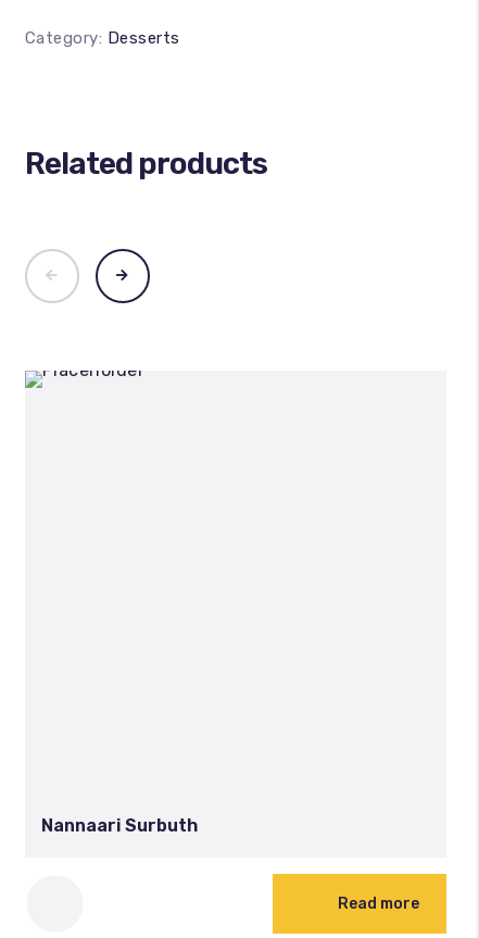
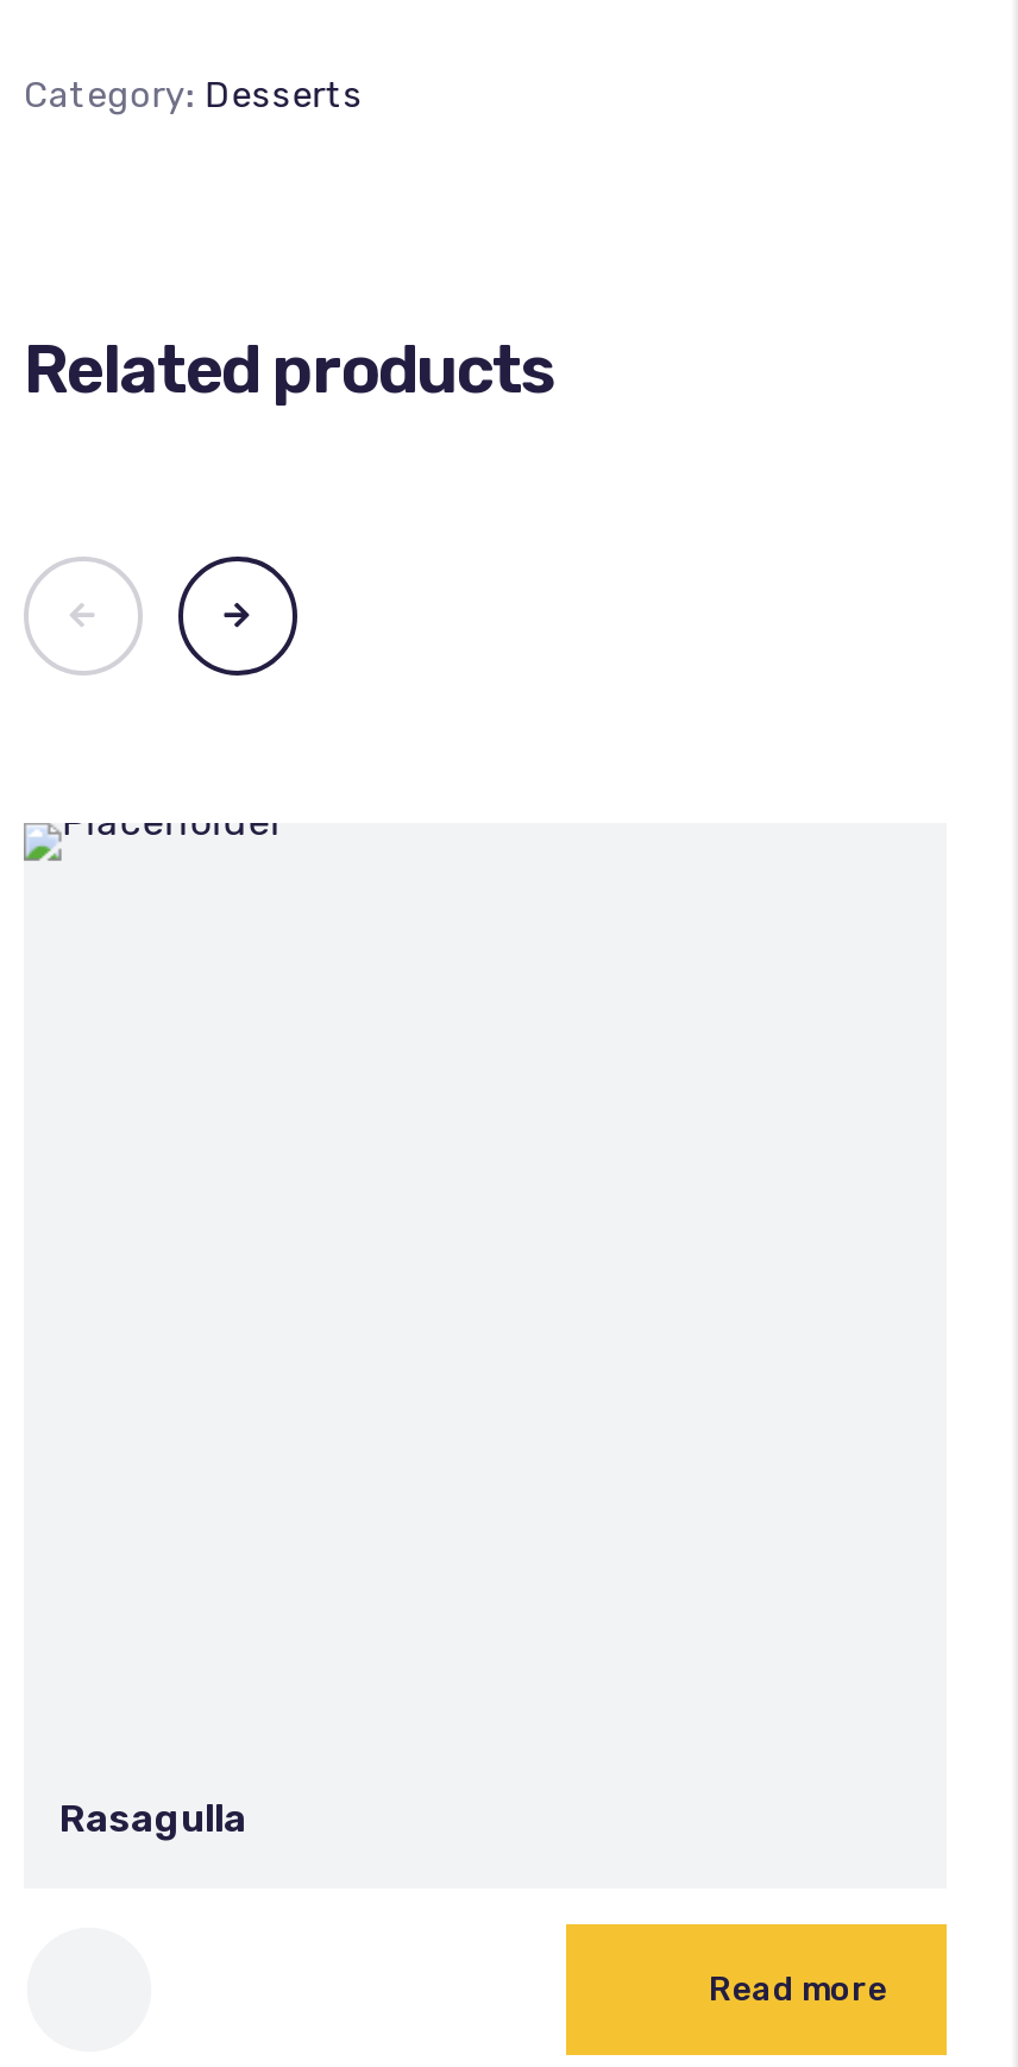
- Nannaari Surbuth
+ Rasagulla
